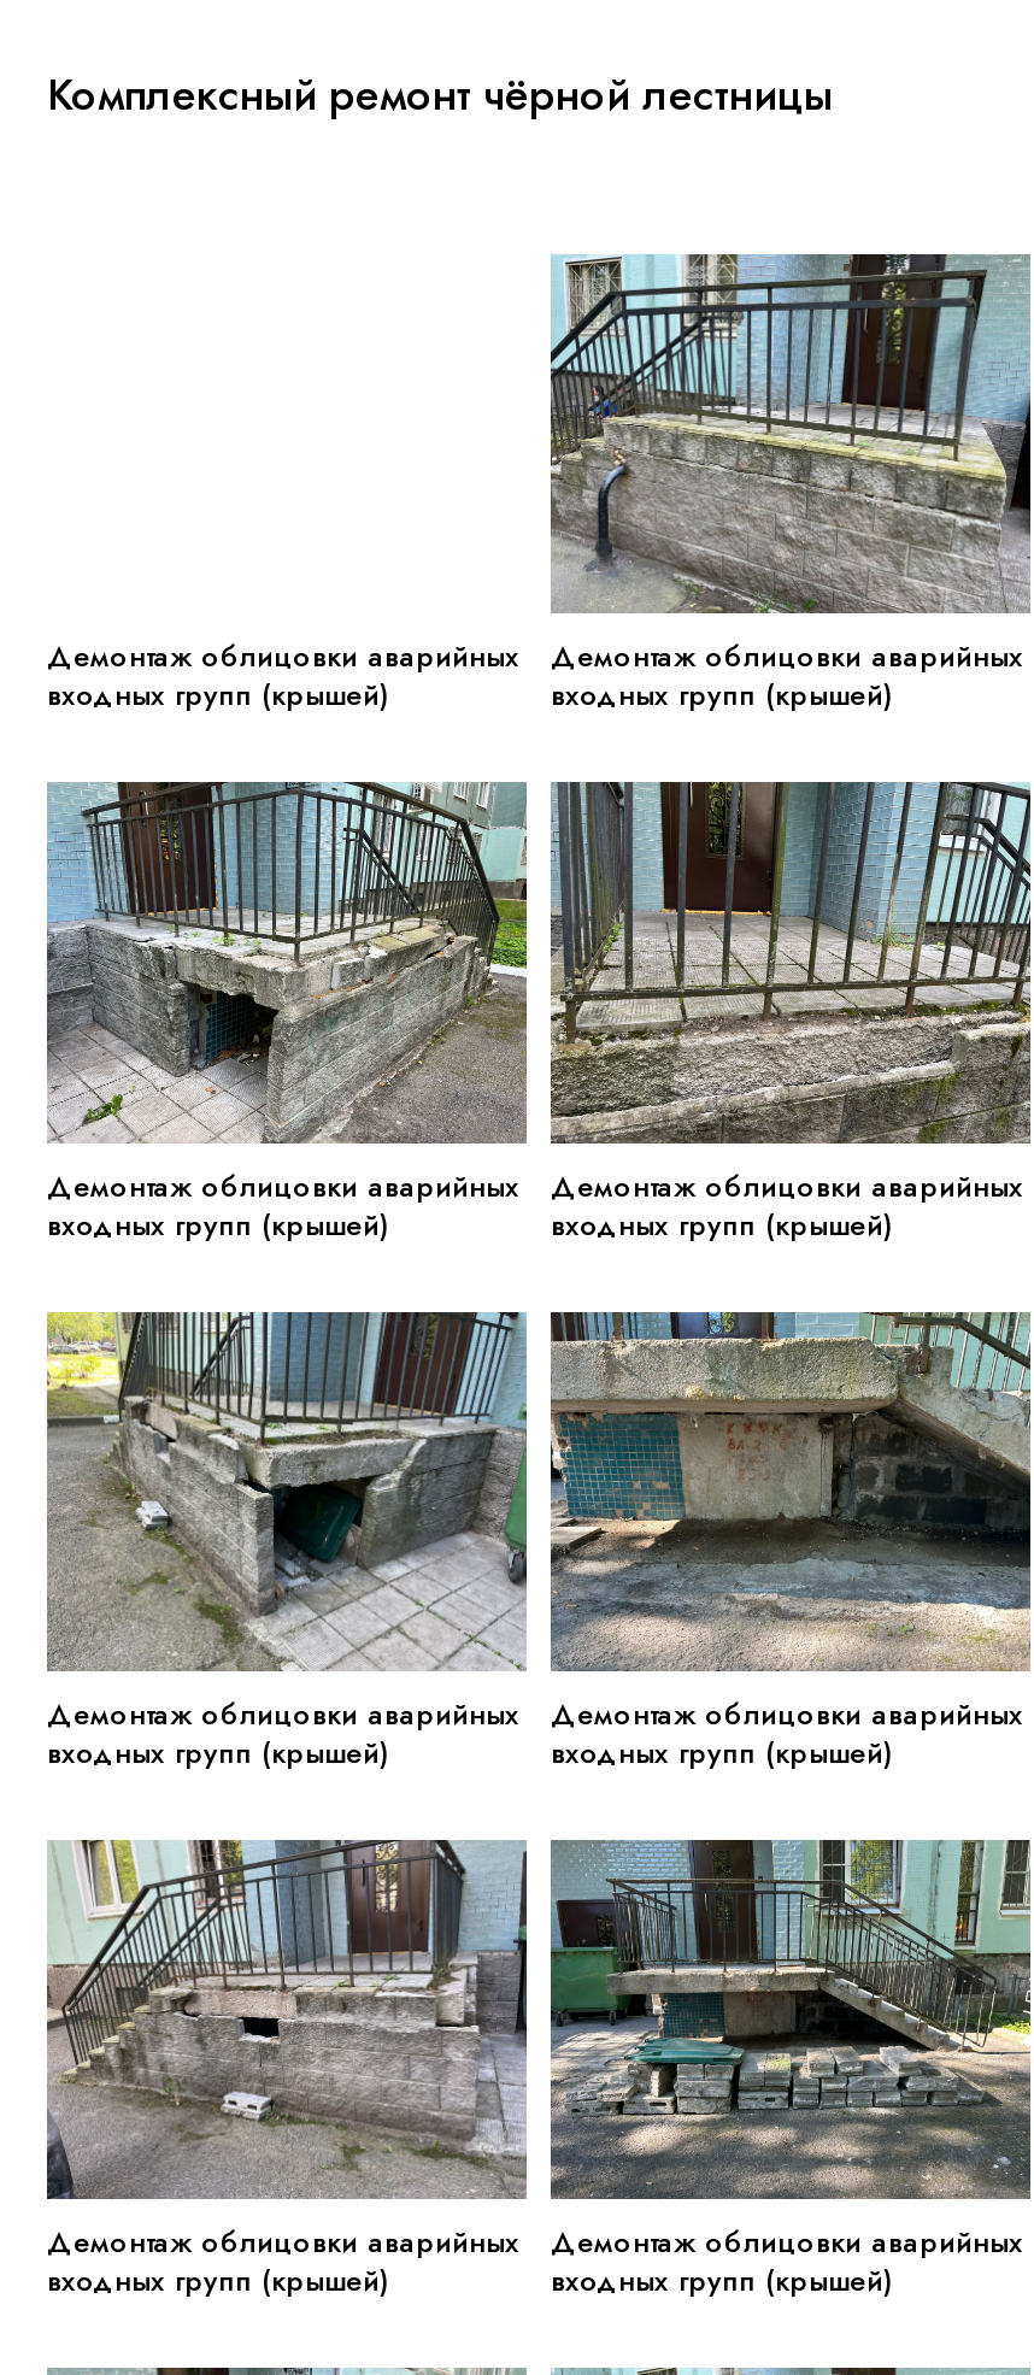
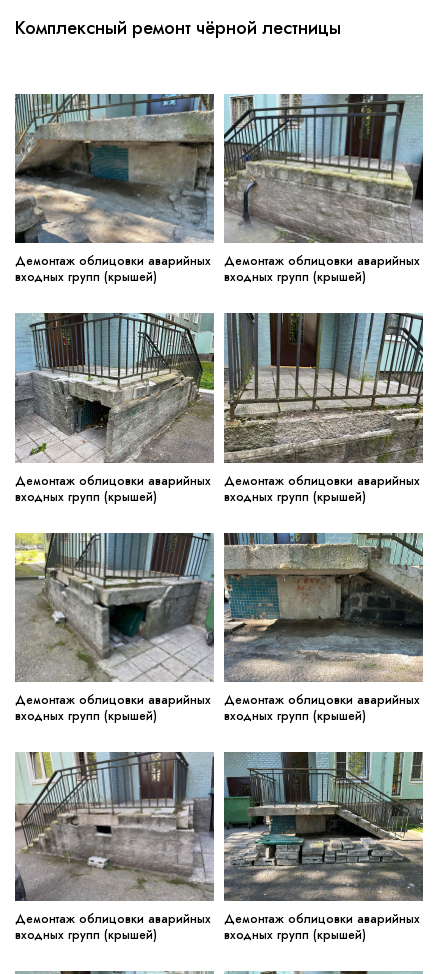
+ [image]
